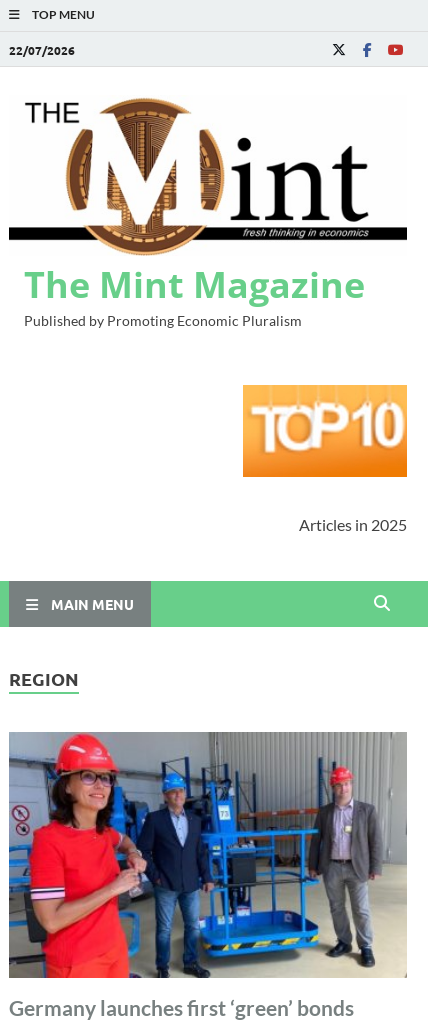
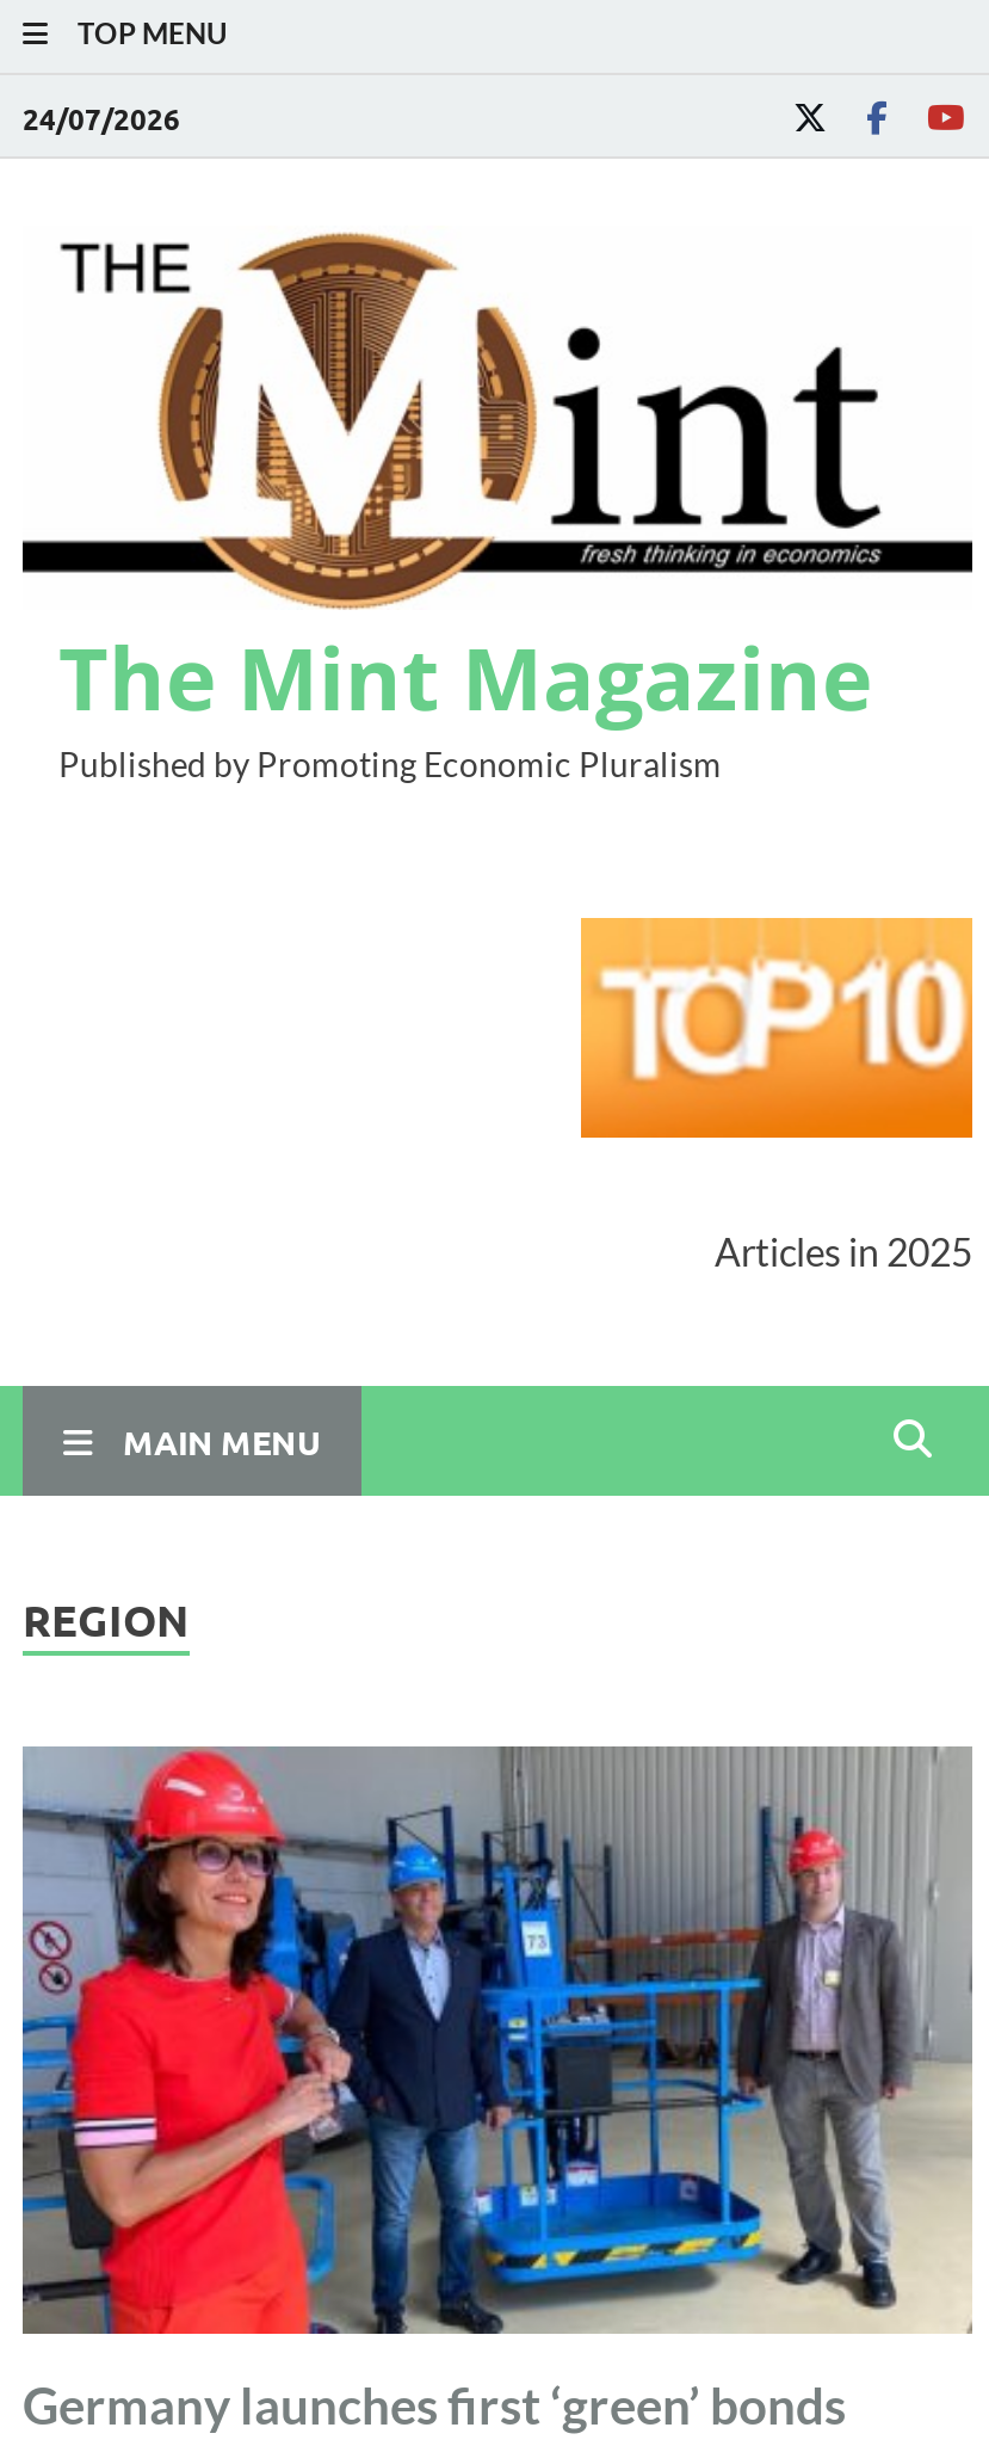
- 22/07/2026
+ 24/07/2026
